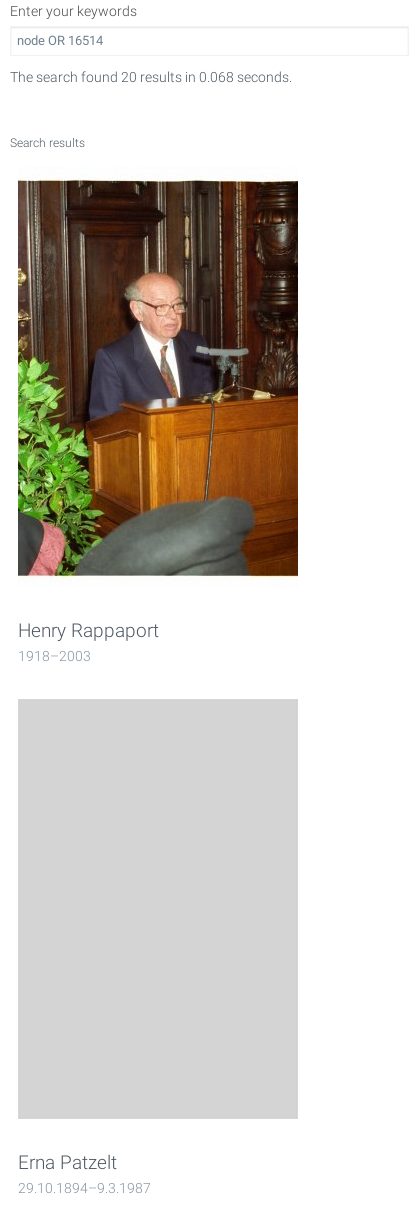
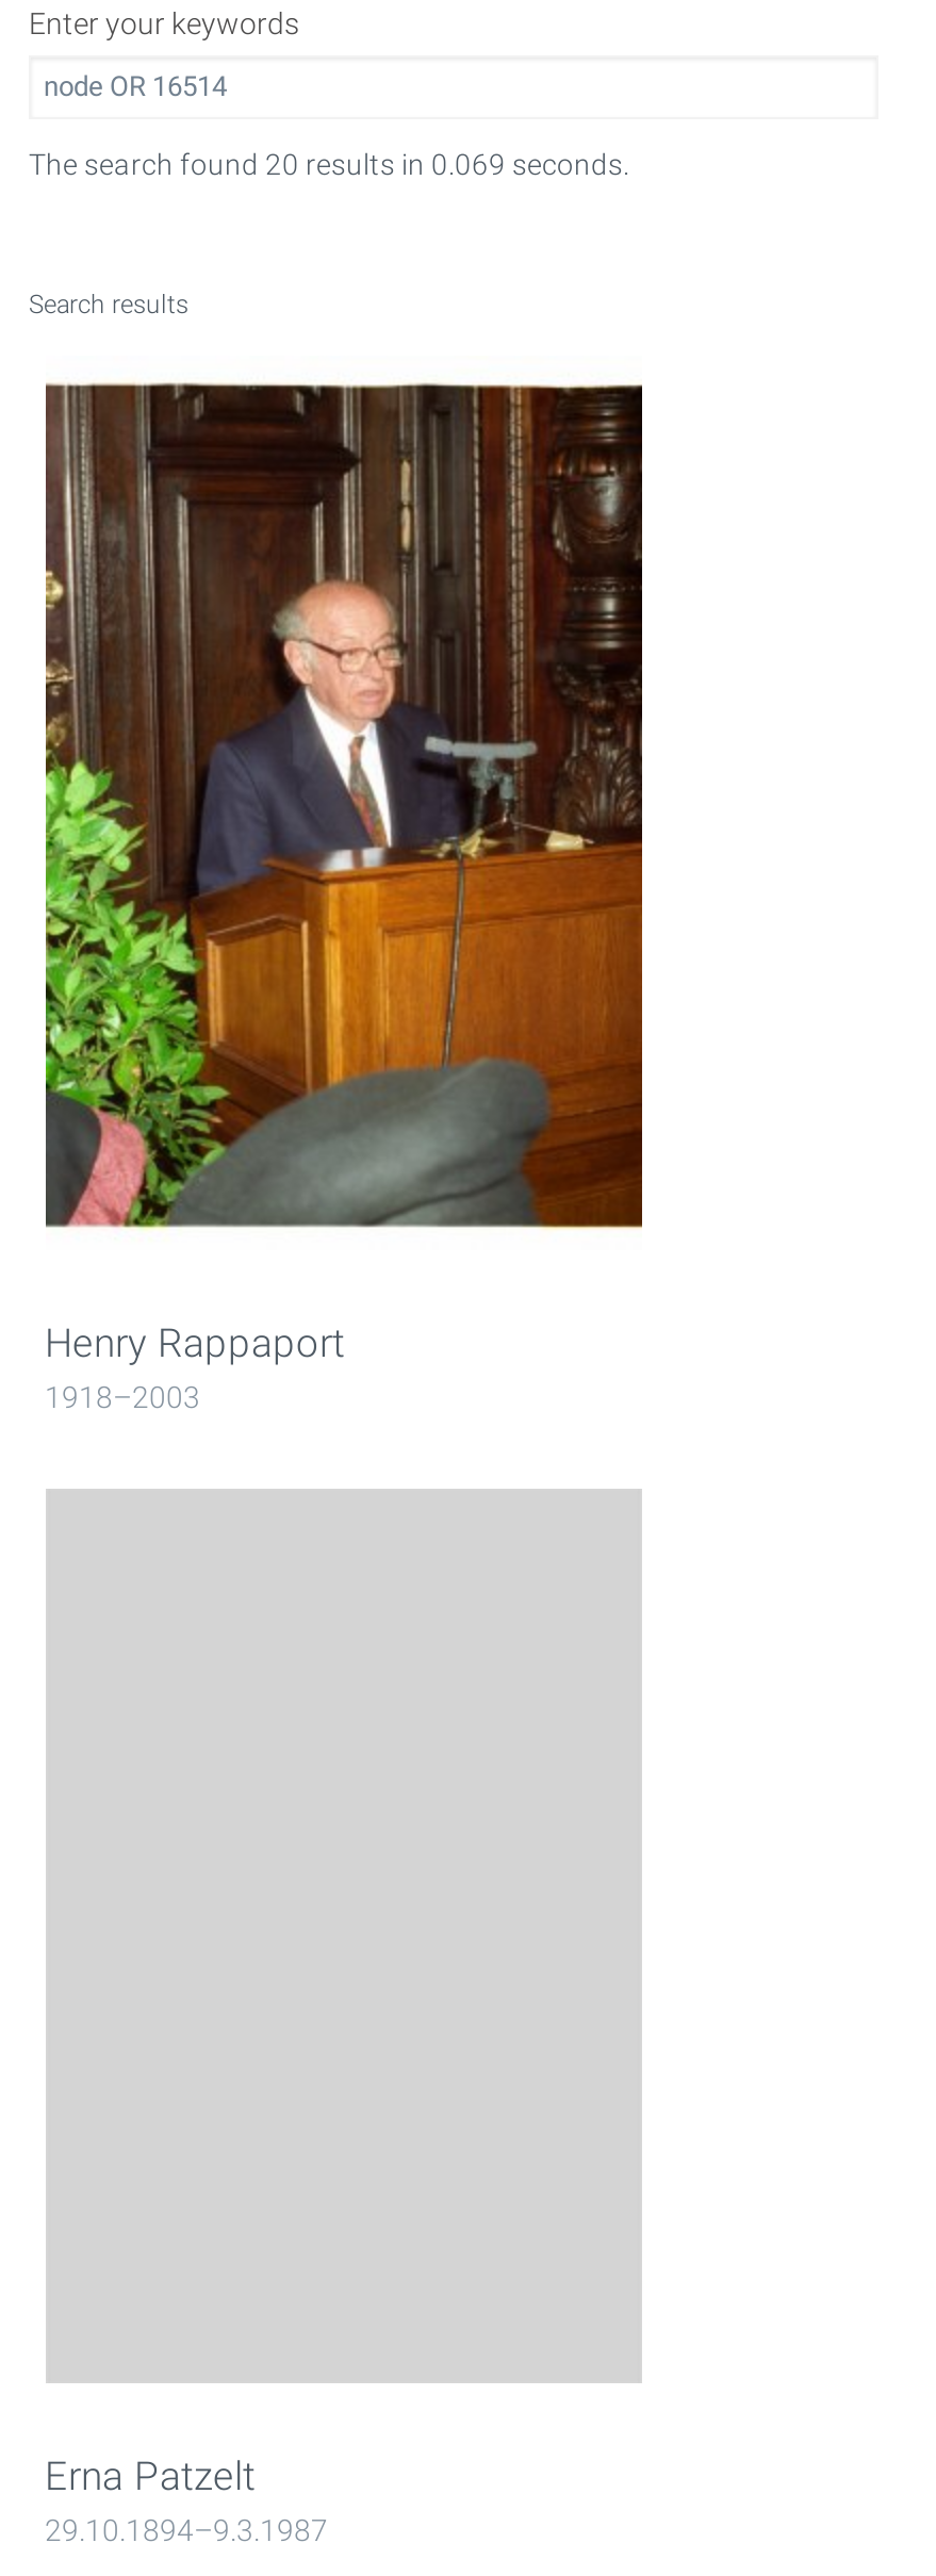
- The search found 20 results in 0.068 seconds.
+ The search found 20 results in 0.069 seconds.
